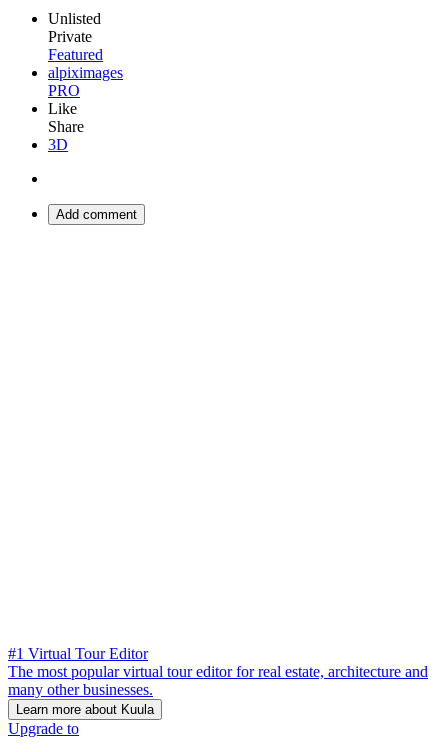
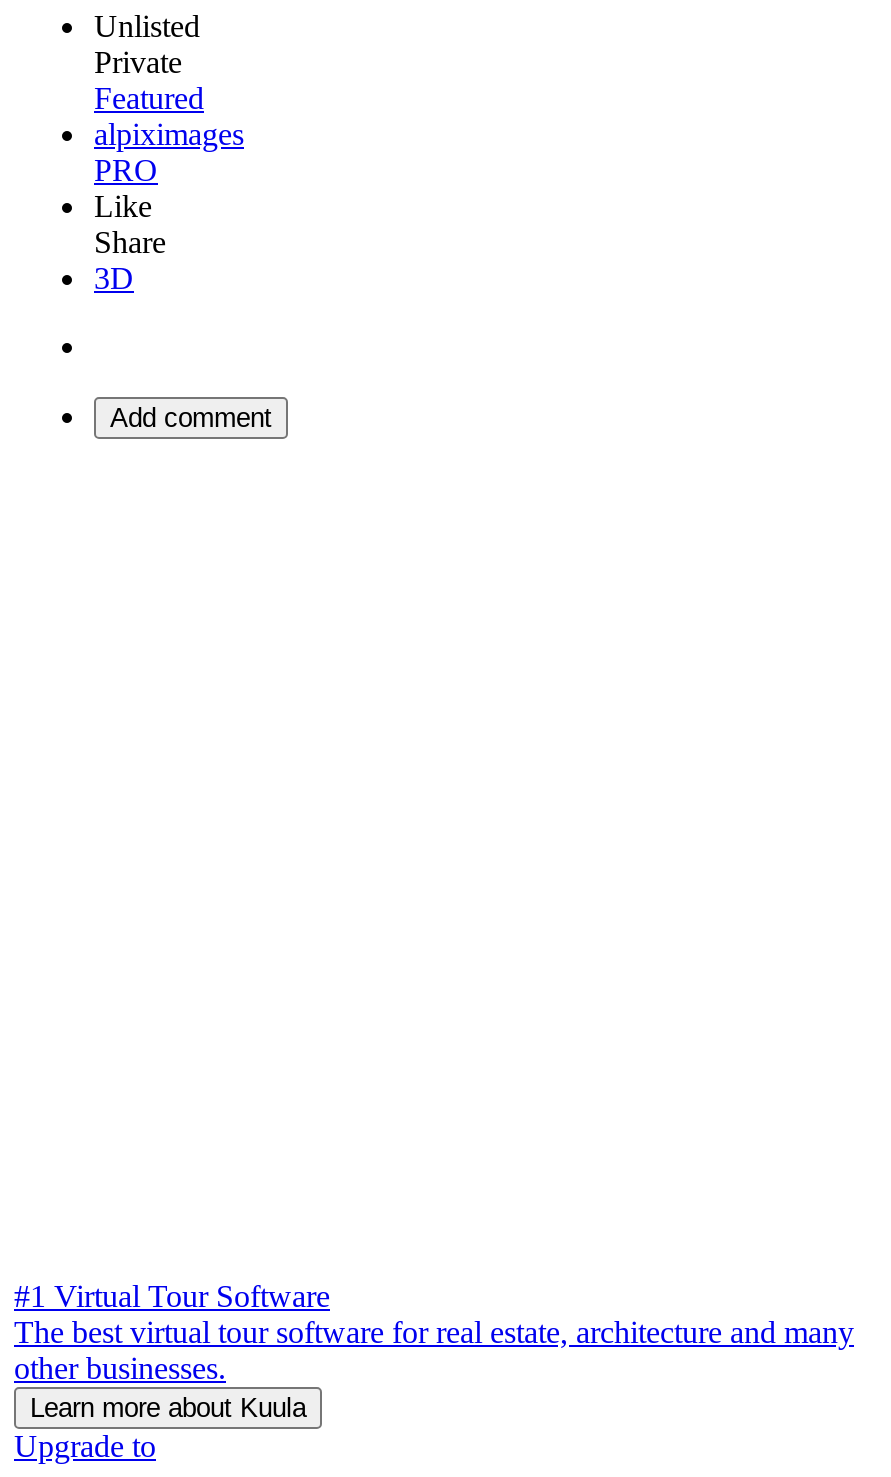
- #1 Virtual Tour Editor
- The most popular virtual tour editor for real estate, architecture and
- many other businesses.
+ #1 Virtual Tour Software
+ The best virtual tour software for real estate, architecture and many
+ other businesses.
